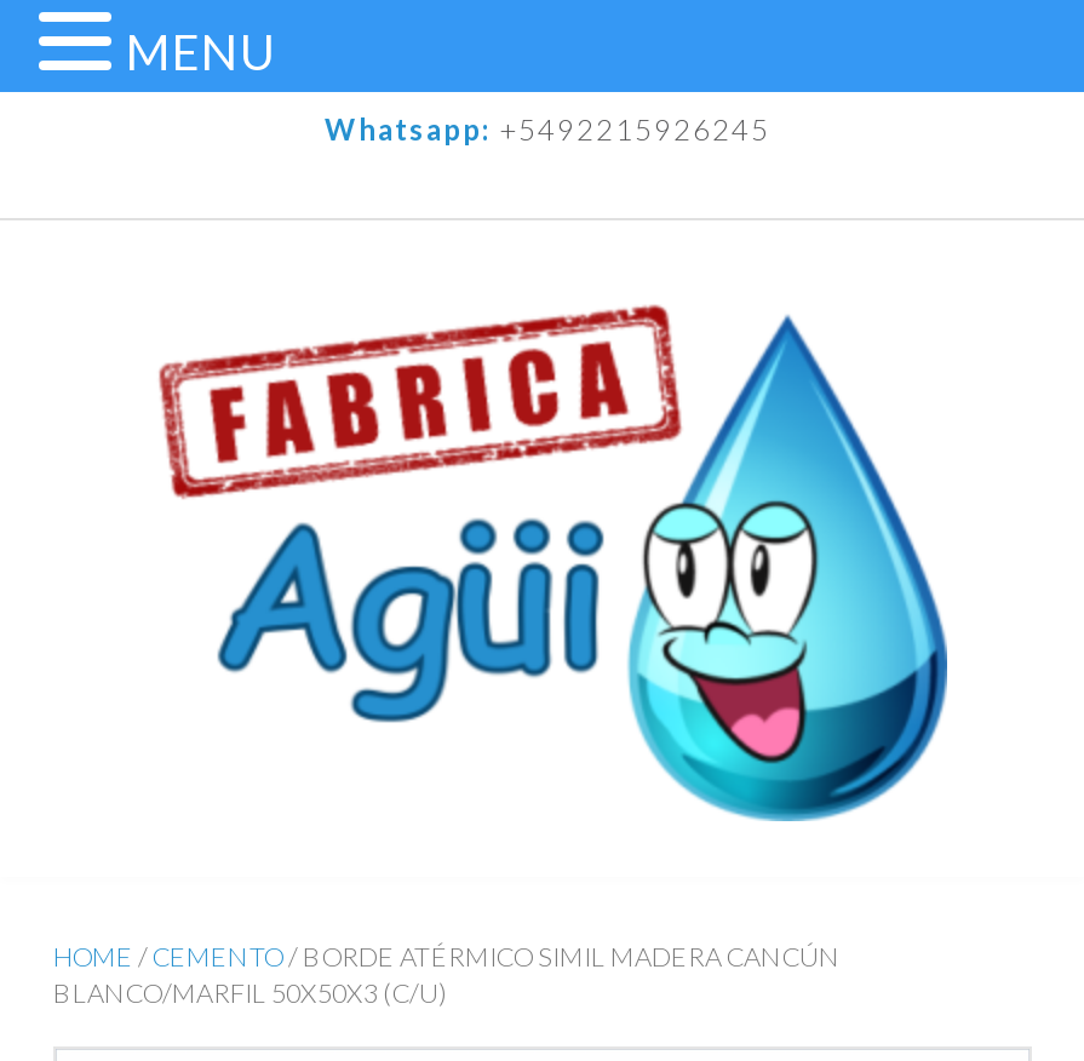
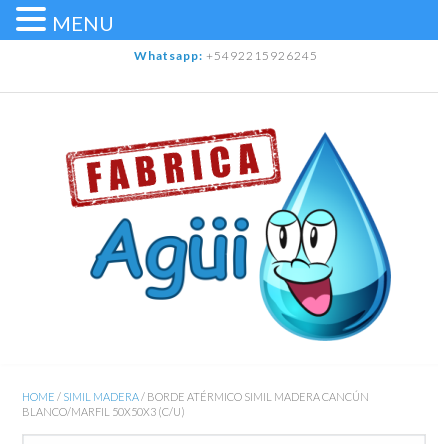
- HOME / CEMENTO / BORDE ATÉRMICO SIMIL MADERA CANCÚN
+ HOME / SIMIL MADERA / BORDE ATÉRMICO SIMIL MADERA CANCÚN
